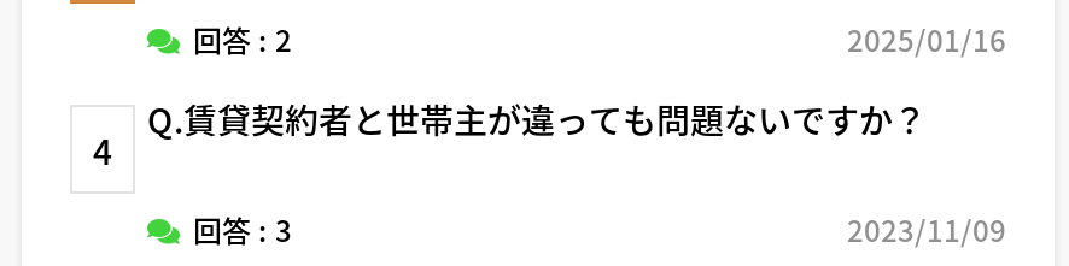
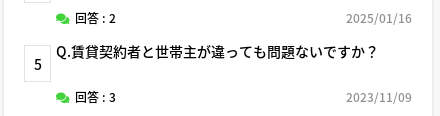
- 4
+ 5
